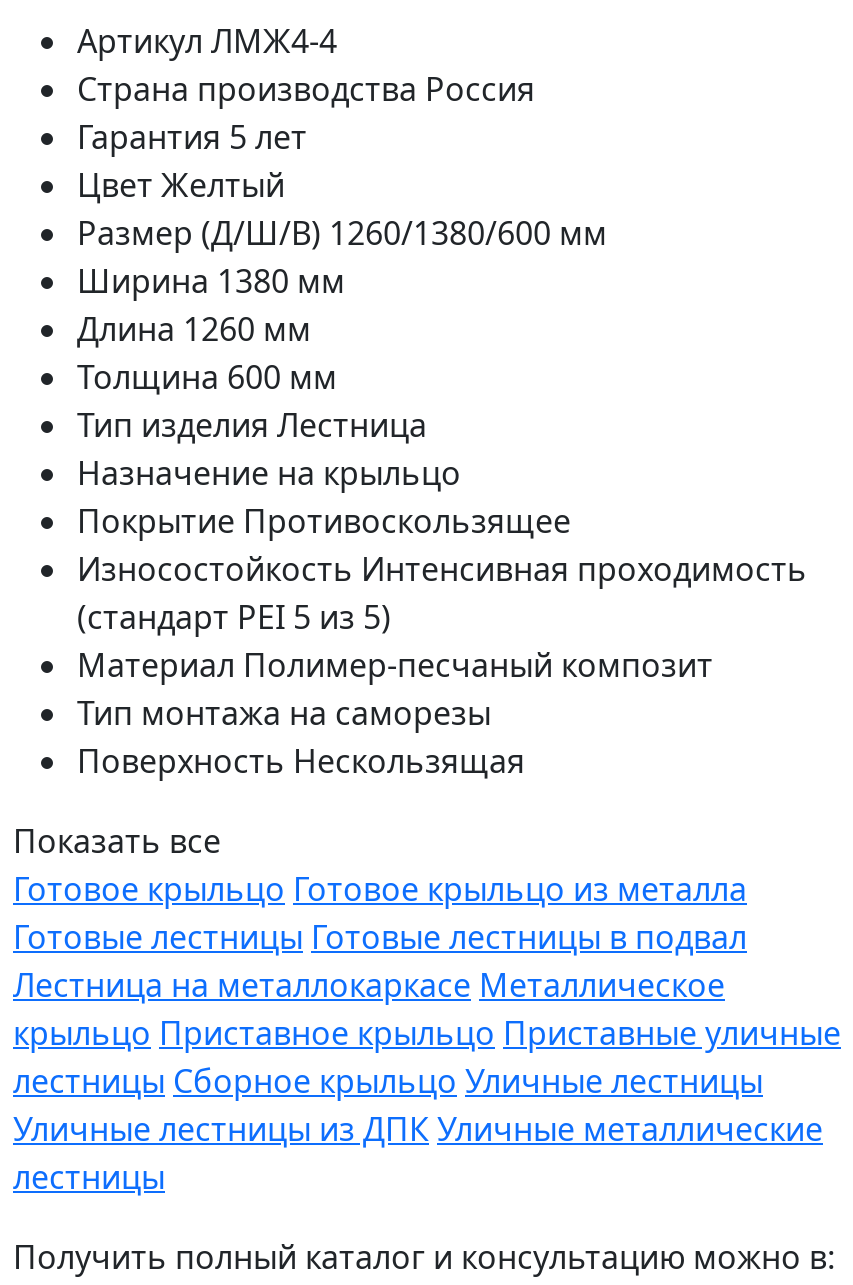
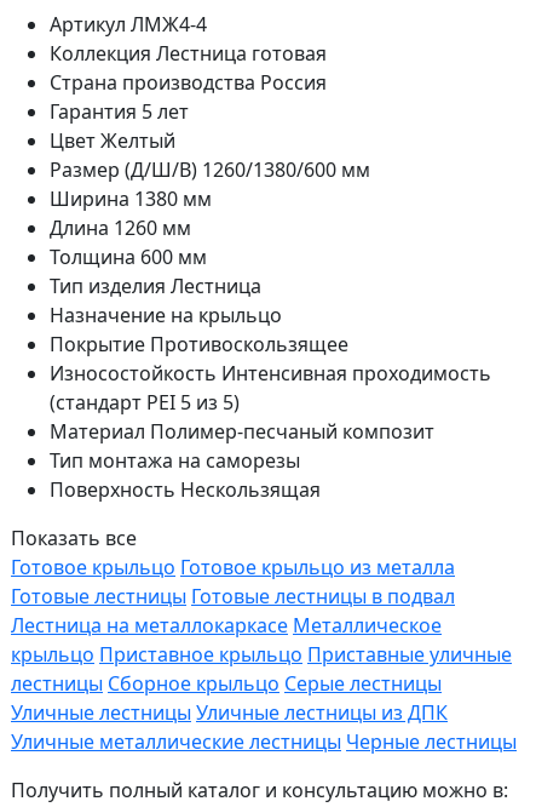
+ Коллекция Лестница готовая

- лестницы Сборное крыльцо Уличные лестницы
- Уличные лестницы из ДПК Уличные металлические
- лестницы
+ лестницы Сборное крыльцо Серые лестницы
+ Уличные лестницы Уличные лестницы из ДПК
+ Уличные металлические лестницы Черные лестницы
